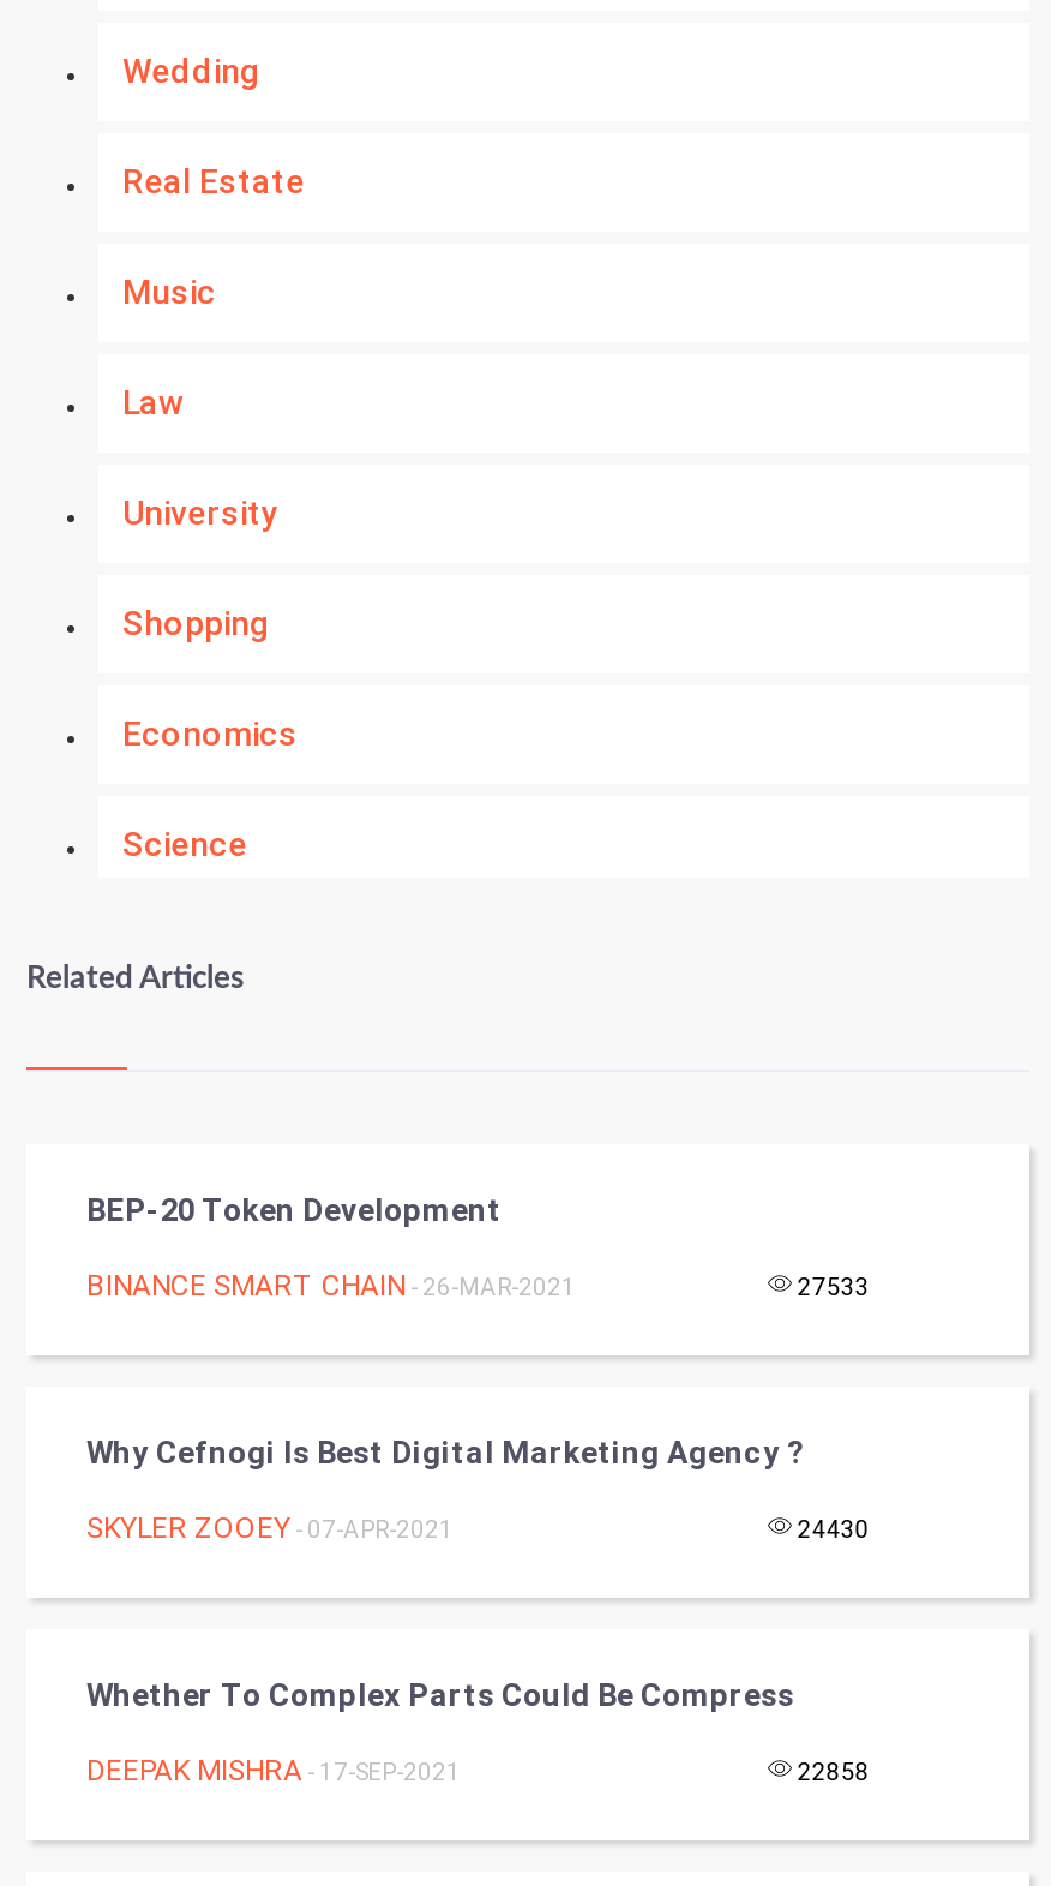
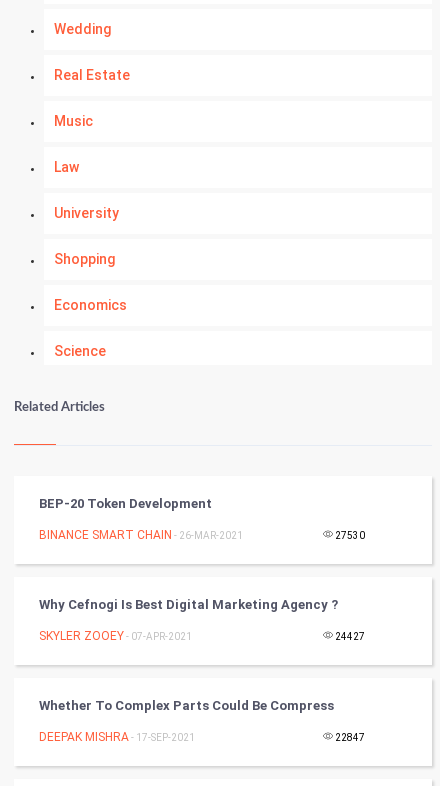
- 27533
+ 27530

- 24430
+ 24427

- 22858
+ 22847
